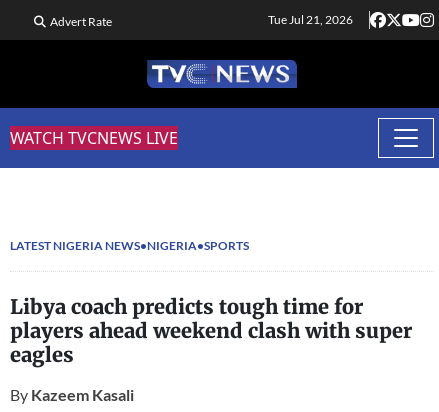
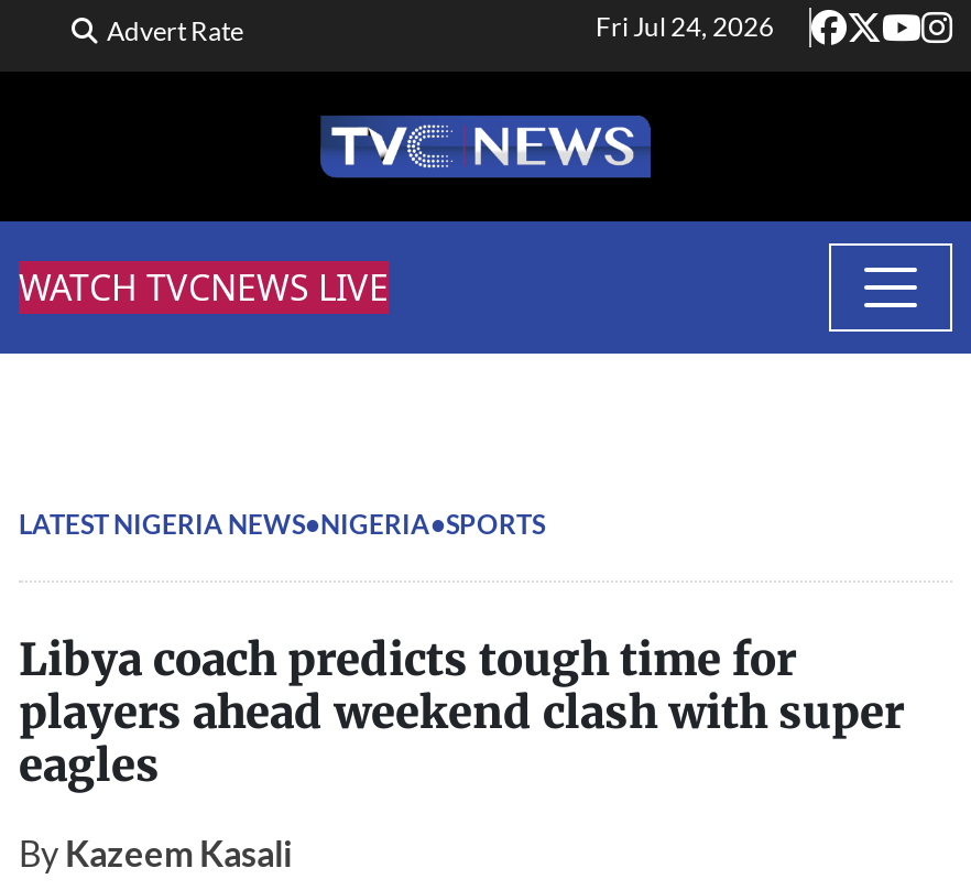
- Tue Jul 21, 2026
+ Fri Jul 24, 2026
